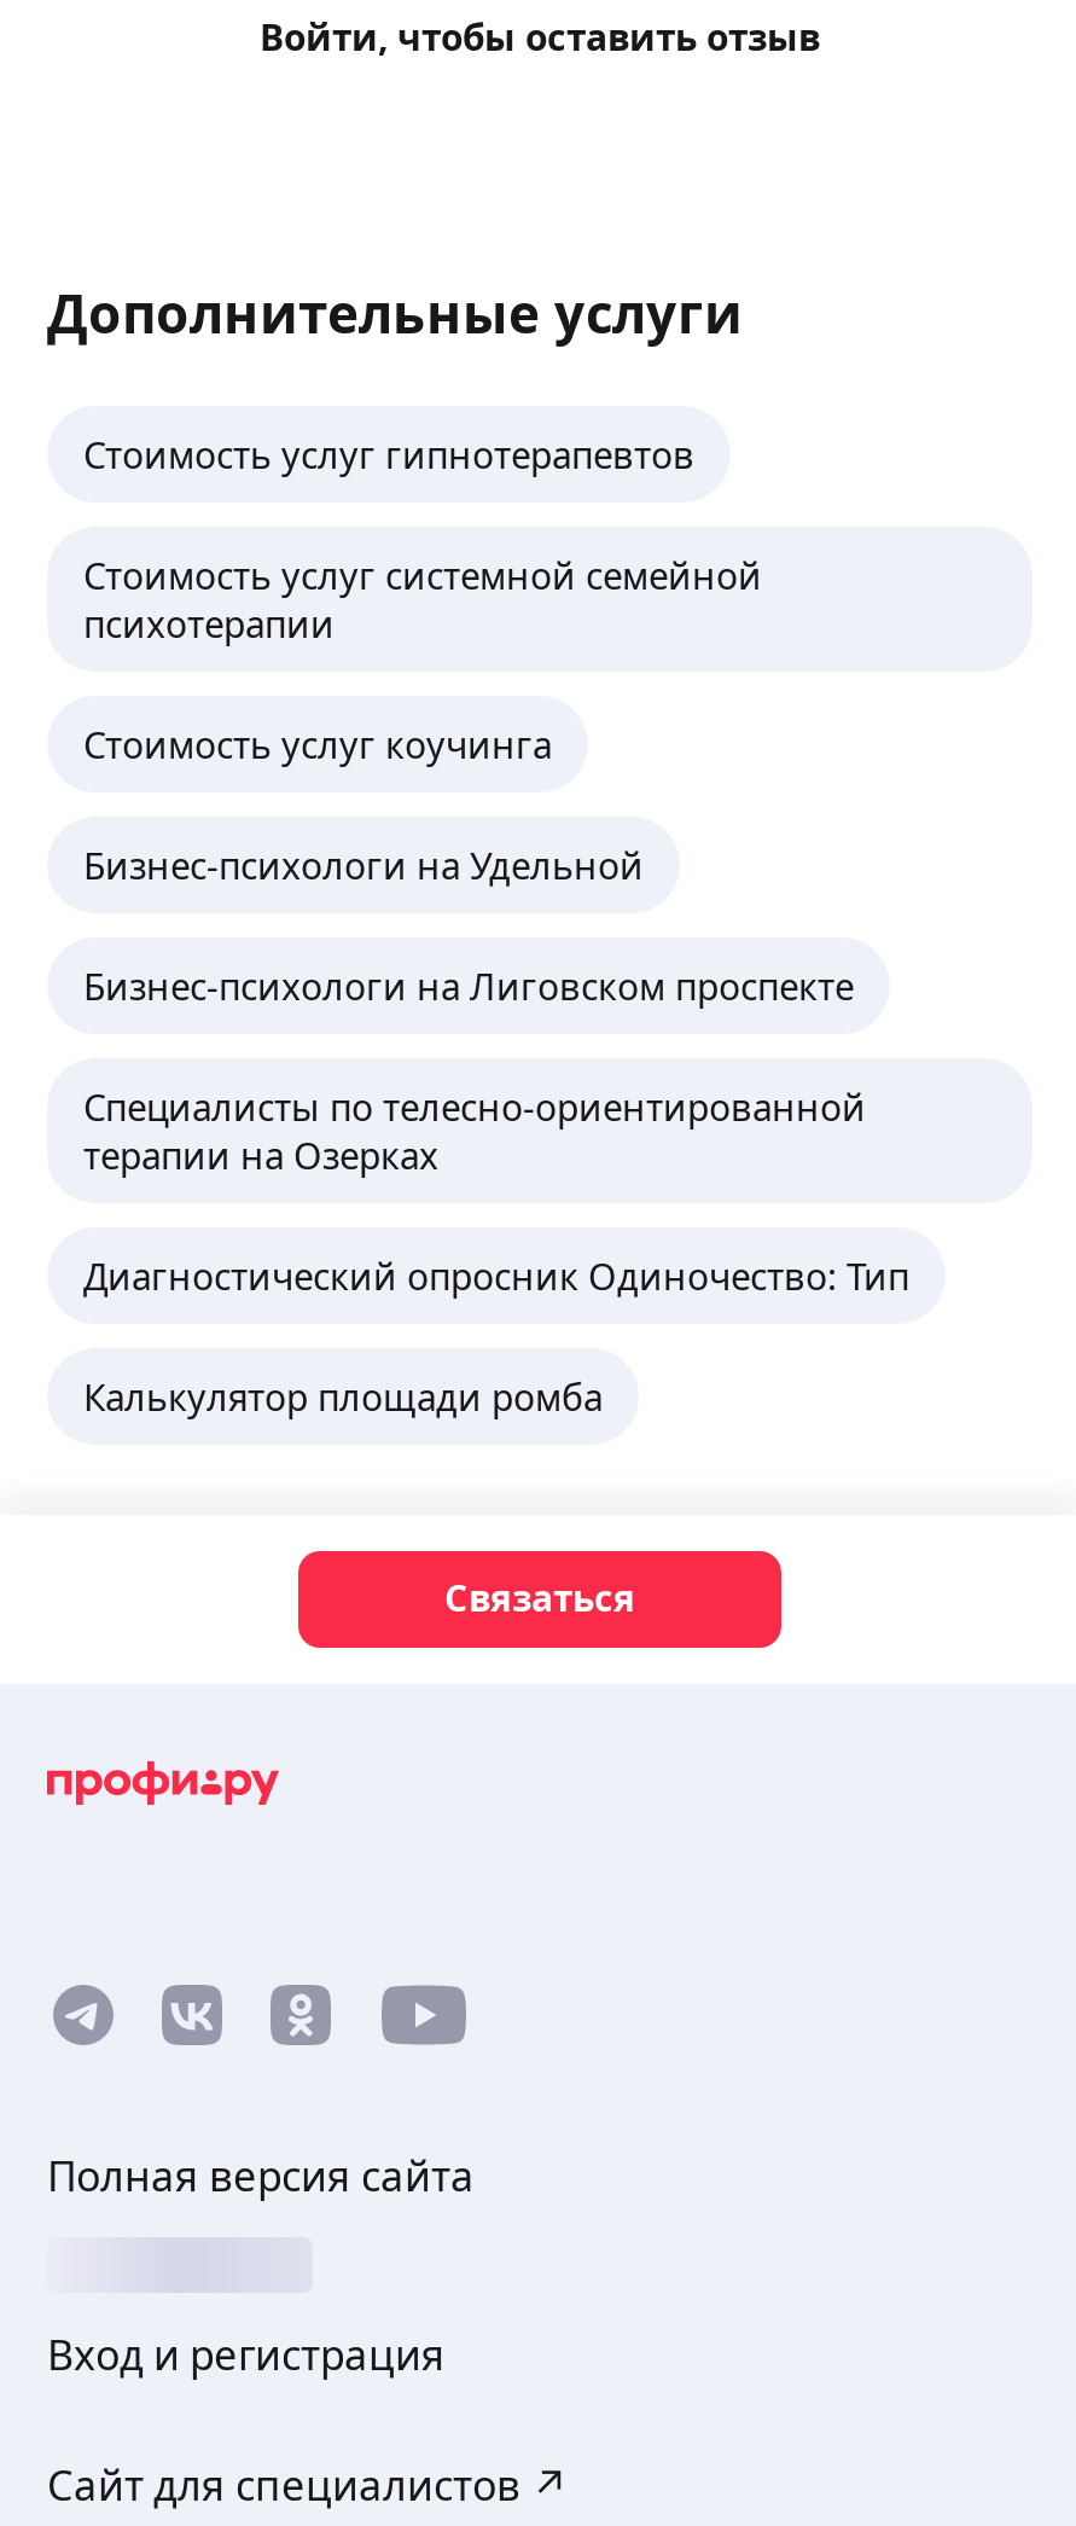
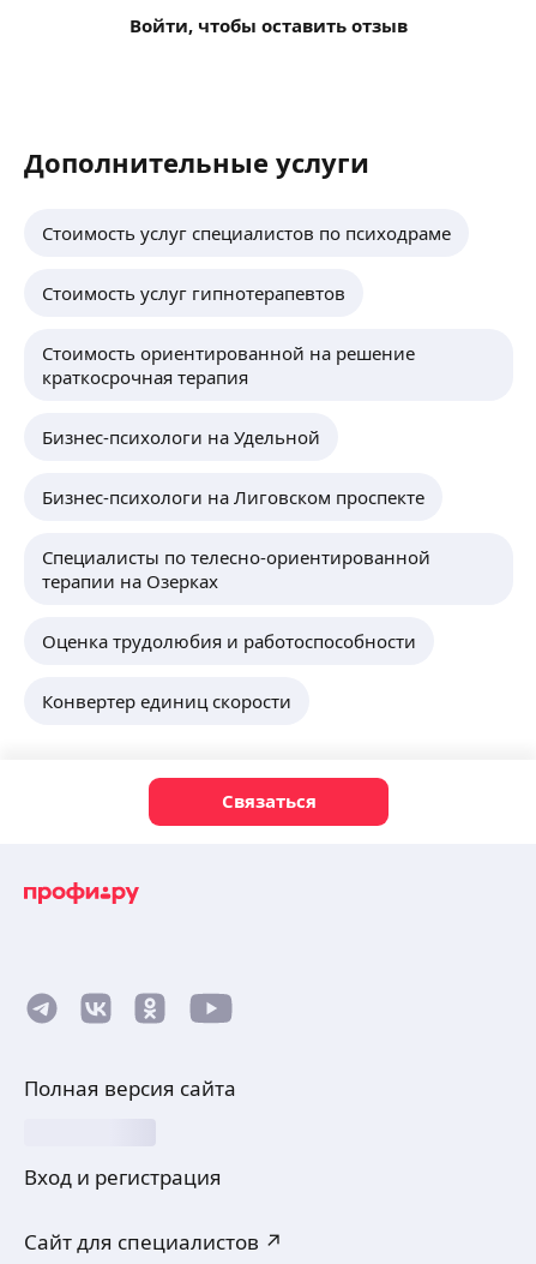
+ Стоимость услуг специалистов по психодраме

moved down: Стоимость услуг гипнотерапевтов

- Стоимость услуг системной семейной
- психотерапии
- Стоимость услуг коучинга
+ Стоимость ориентированной на решение
+ краткосрочная терапия

- Диагностический опросник Одиночество: Тип
+ Оценка трудолюбия и работоспособности

- Калькулятор площади ромба
+ Конвертер единиц скорости
